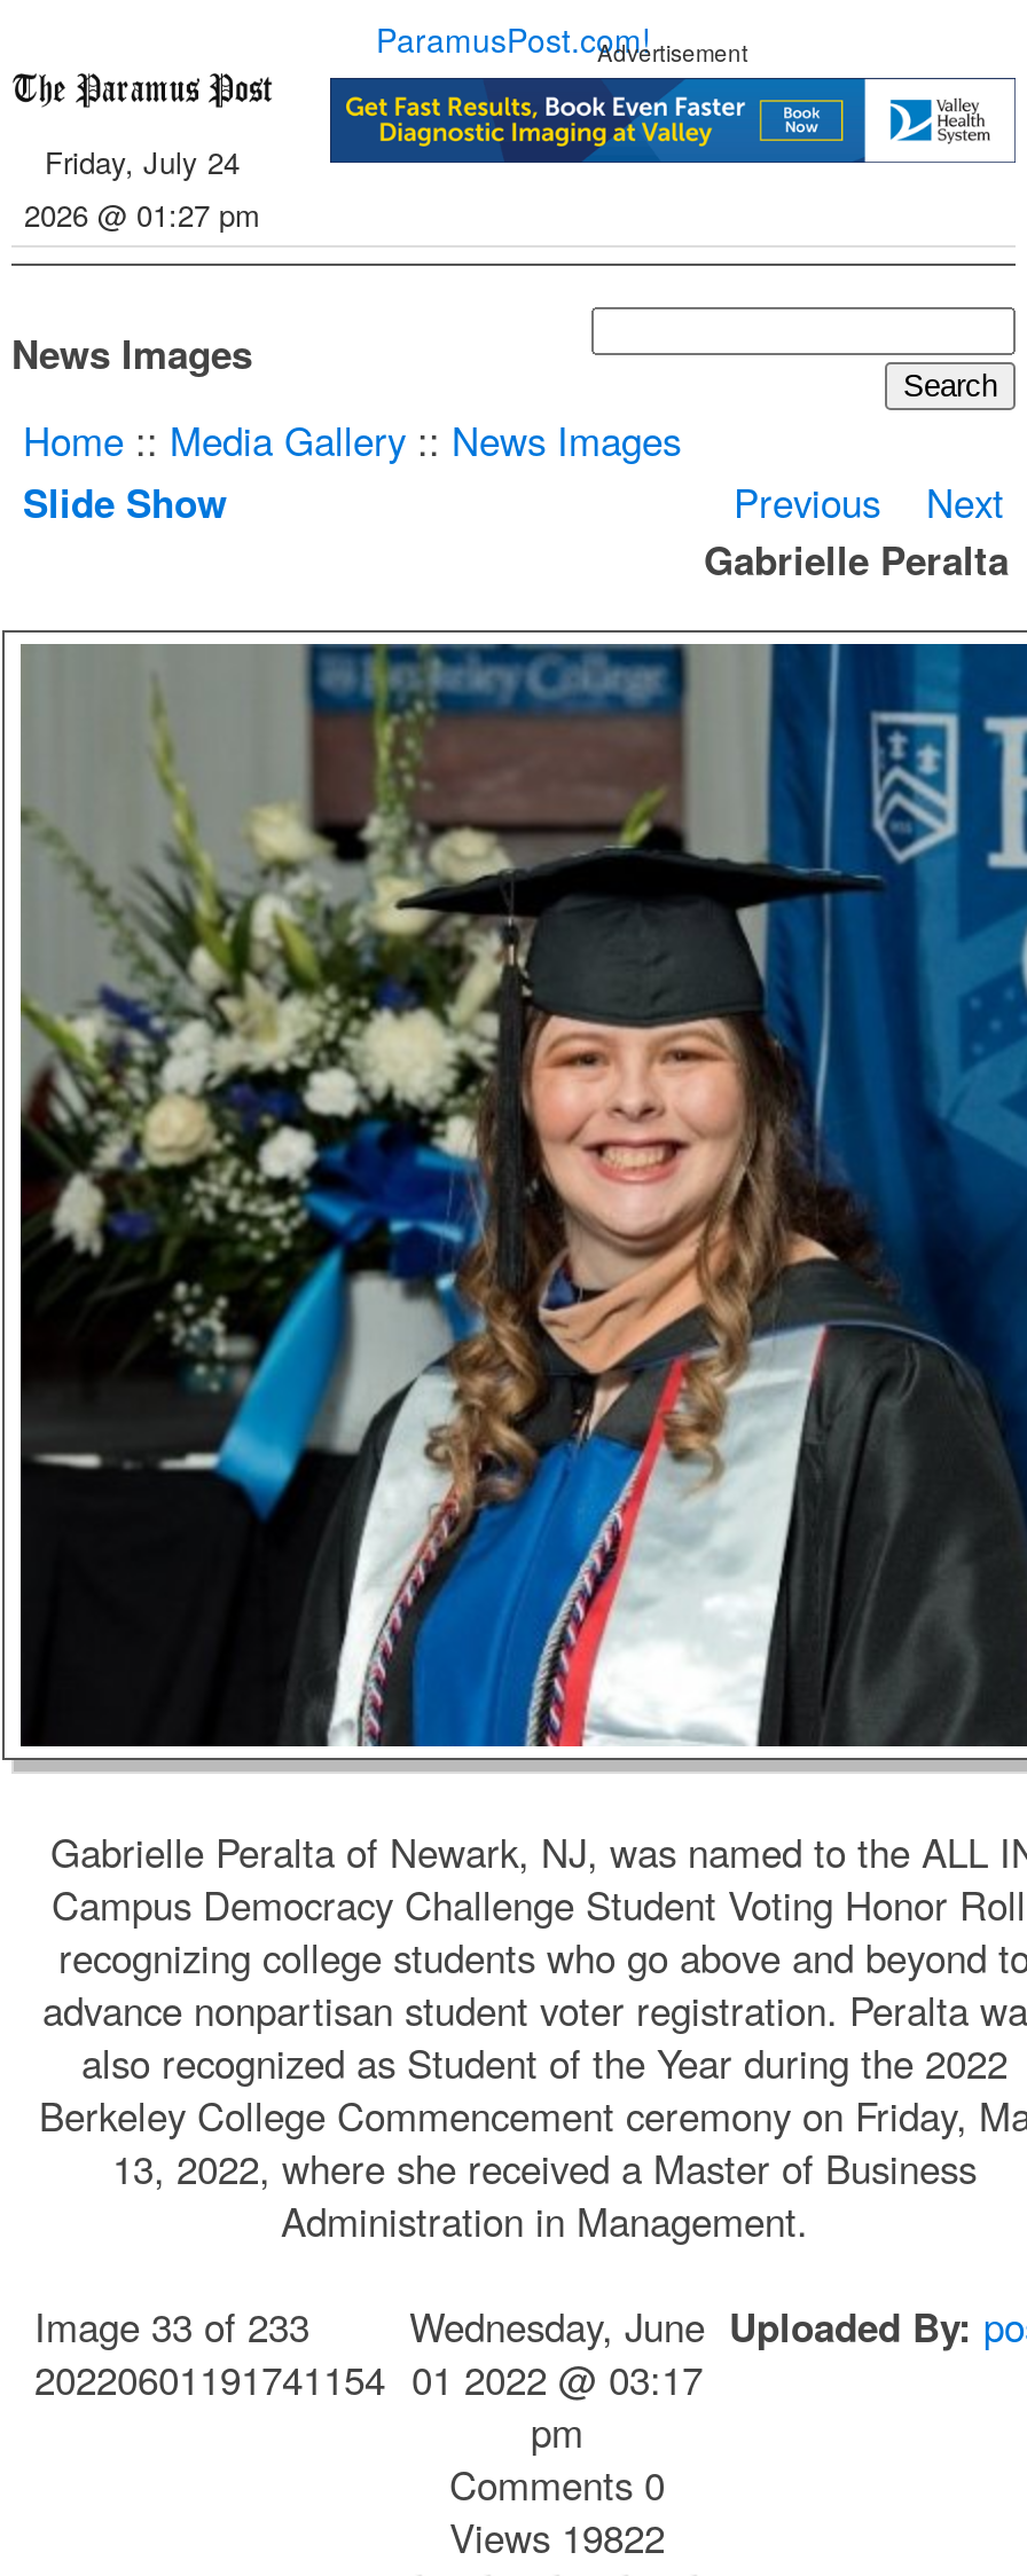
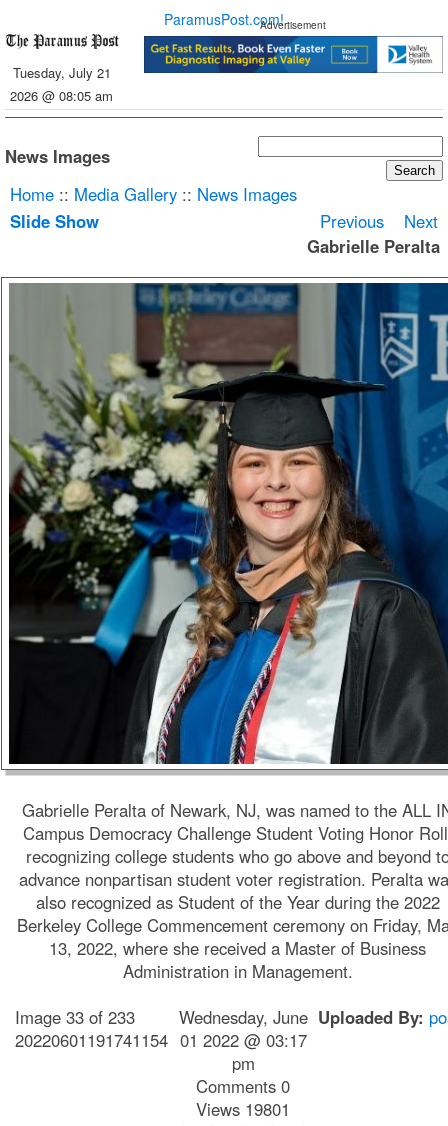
- Friday, July 24
- 2026 @ 01:27 pm
+ Tuesday, July 21
+ 2026 @ 08:05 am

- Views 19822
+ Views 19801
